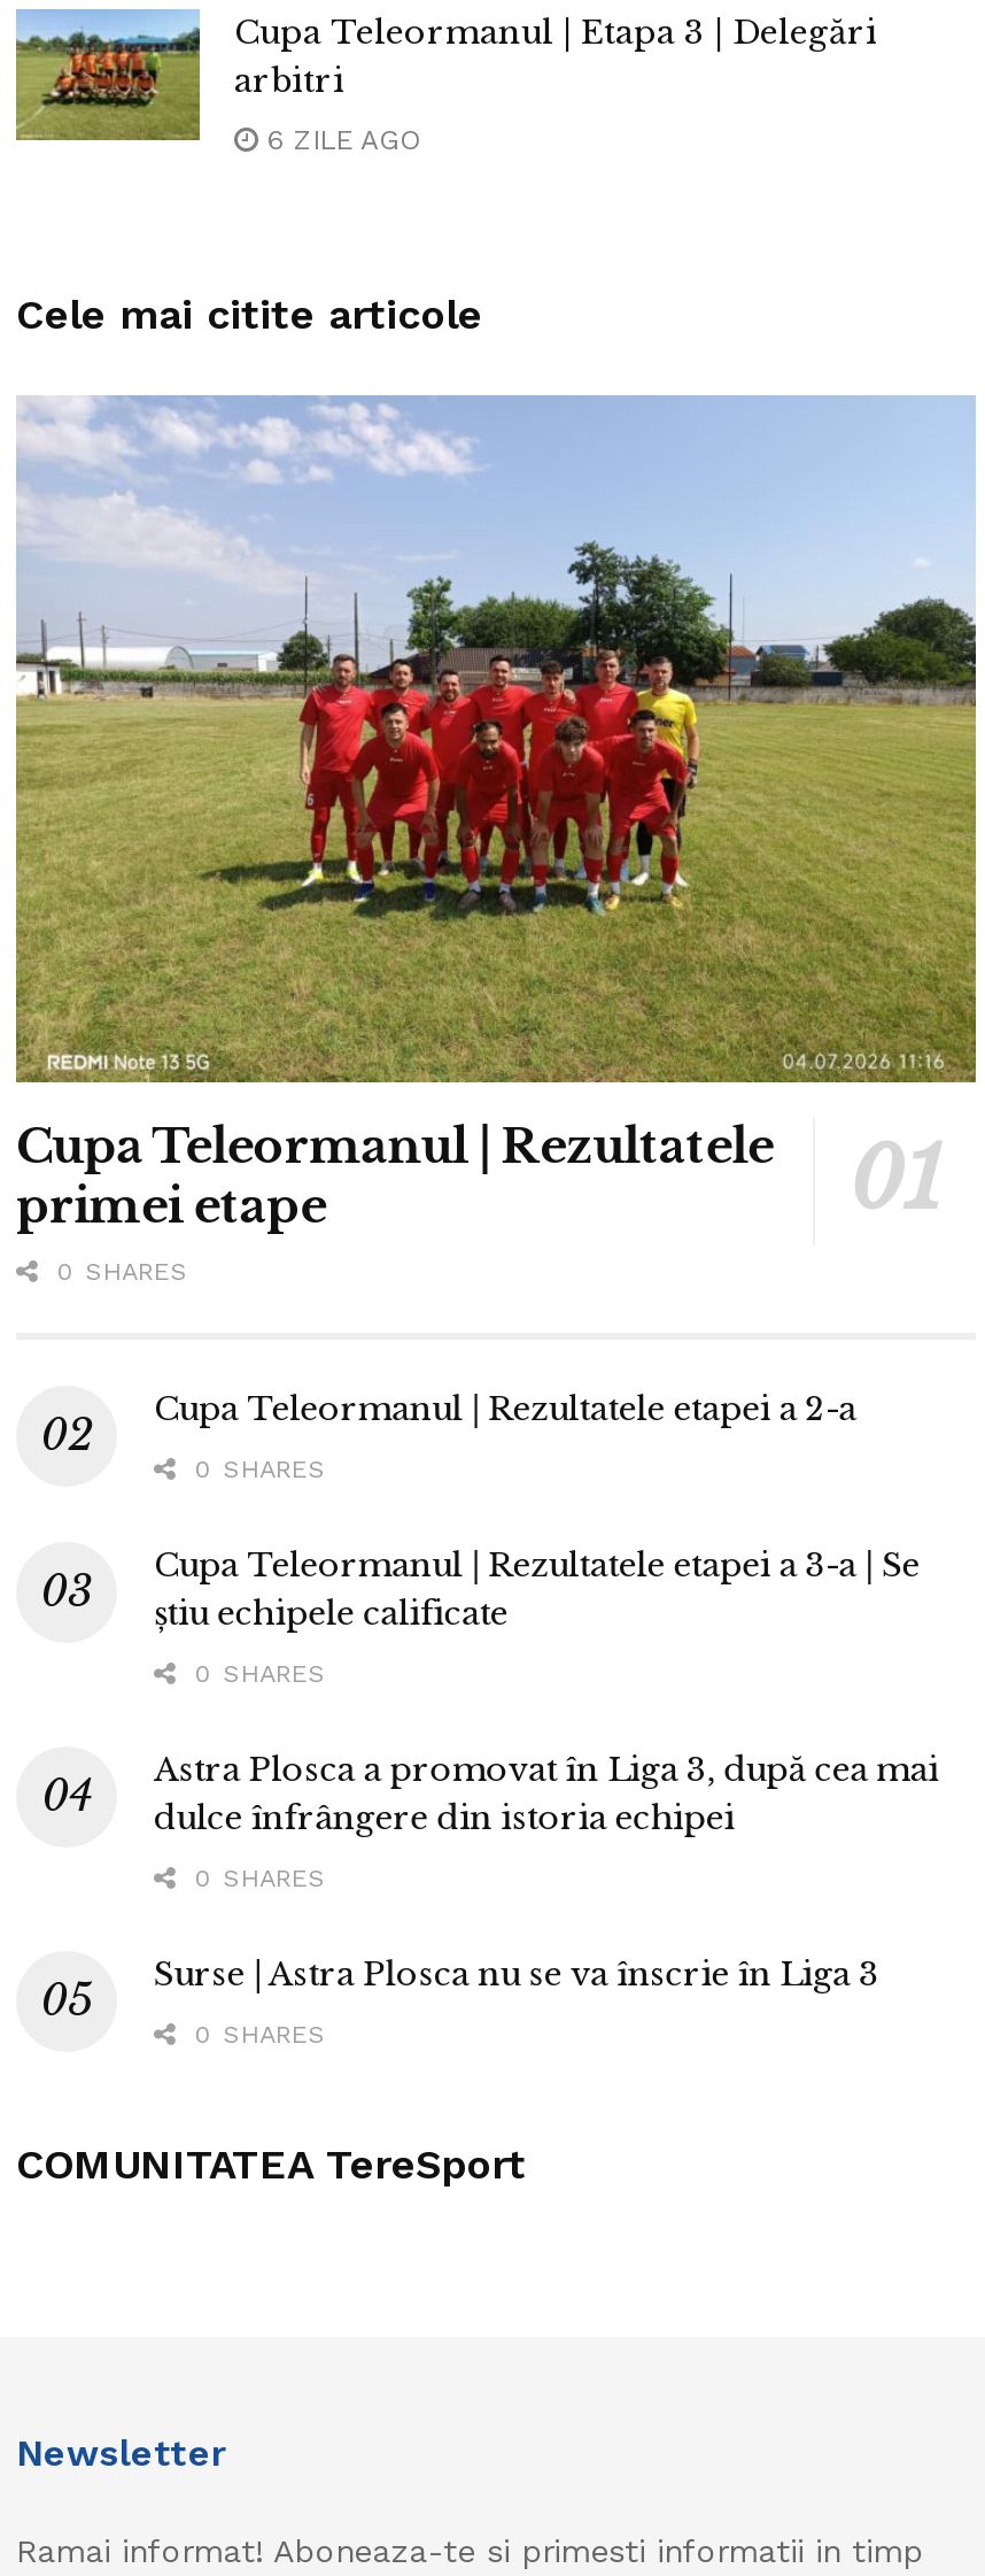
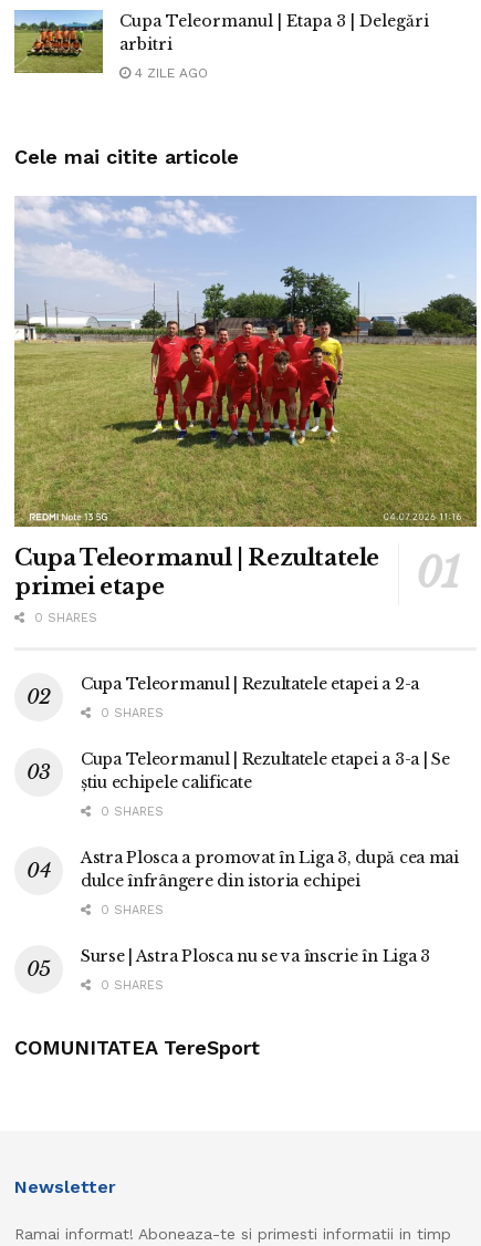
- 6 ZILE AGO
+ 4 ZILE AGO
